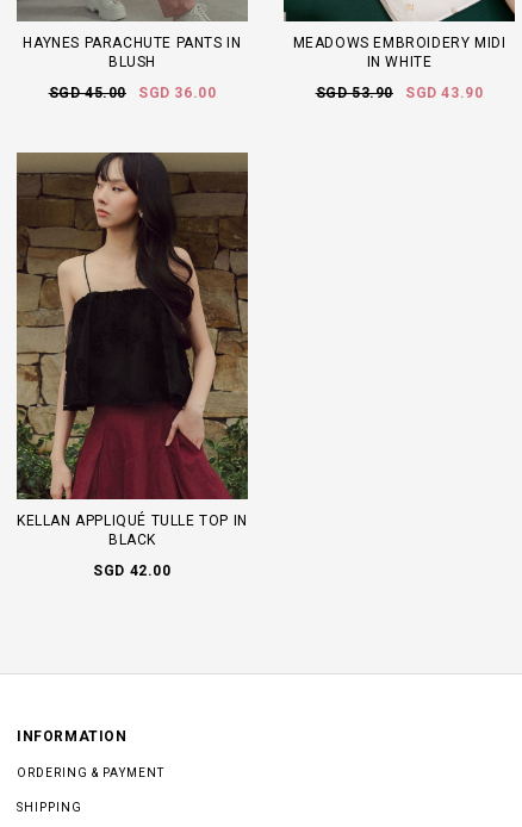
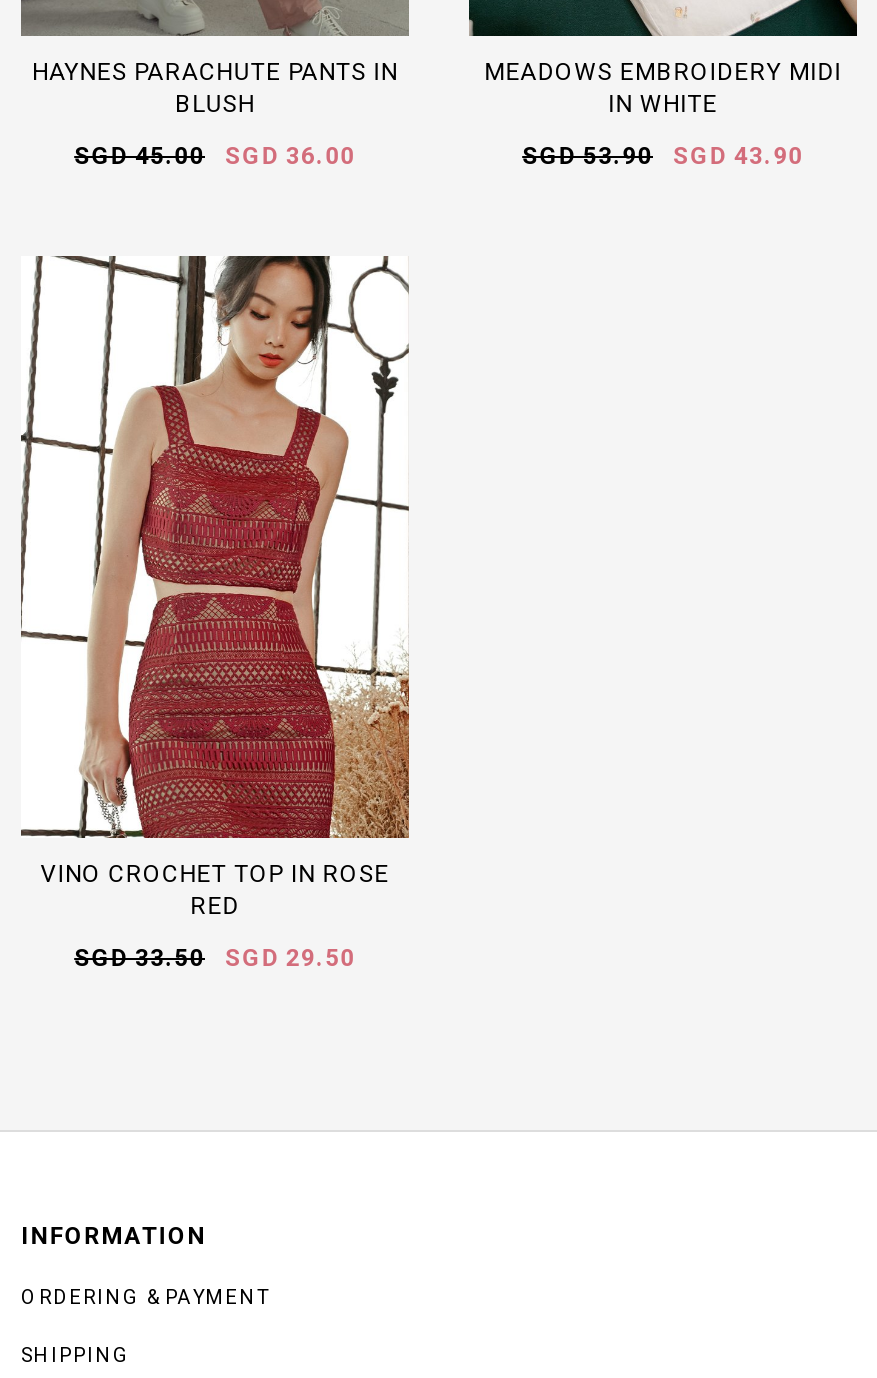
- [image]
- KELLAN APPLIQUÉ TULLE TOP IN
- BLACK
+ [image]
+ VINO CROCHET TOP IN ROSE
+ RED

- SGD 42.00
+ SGD 33.50
+ SGD 29.50
